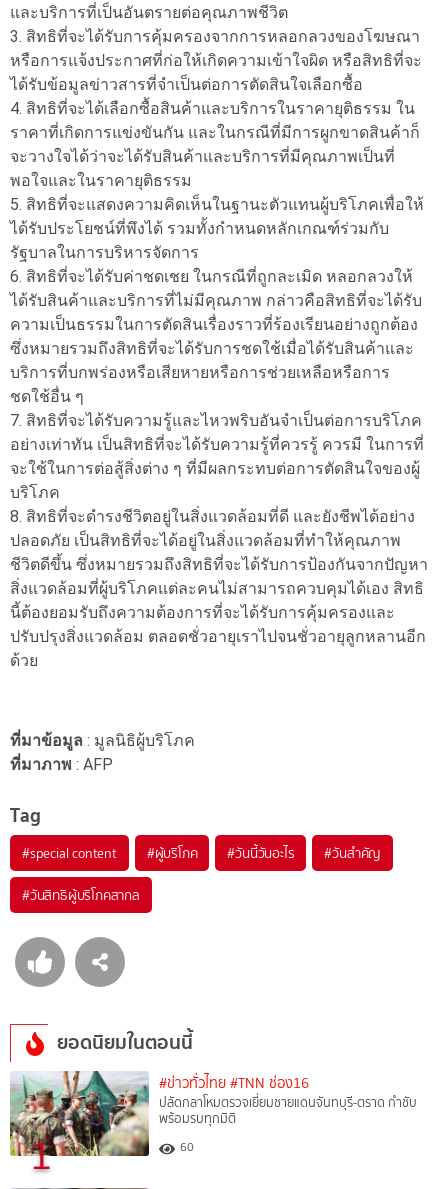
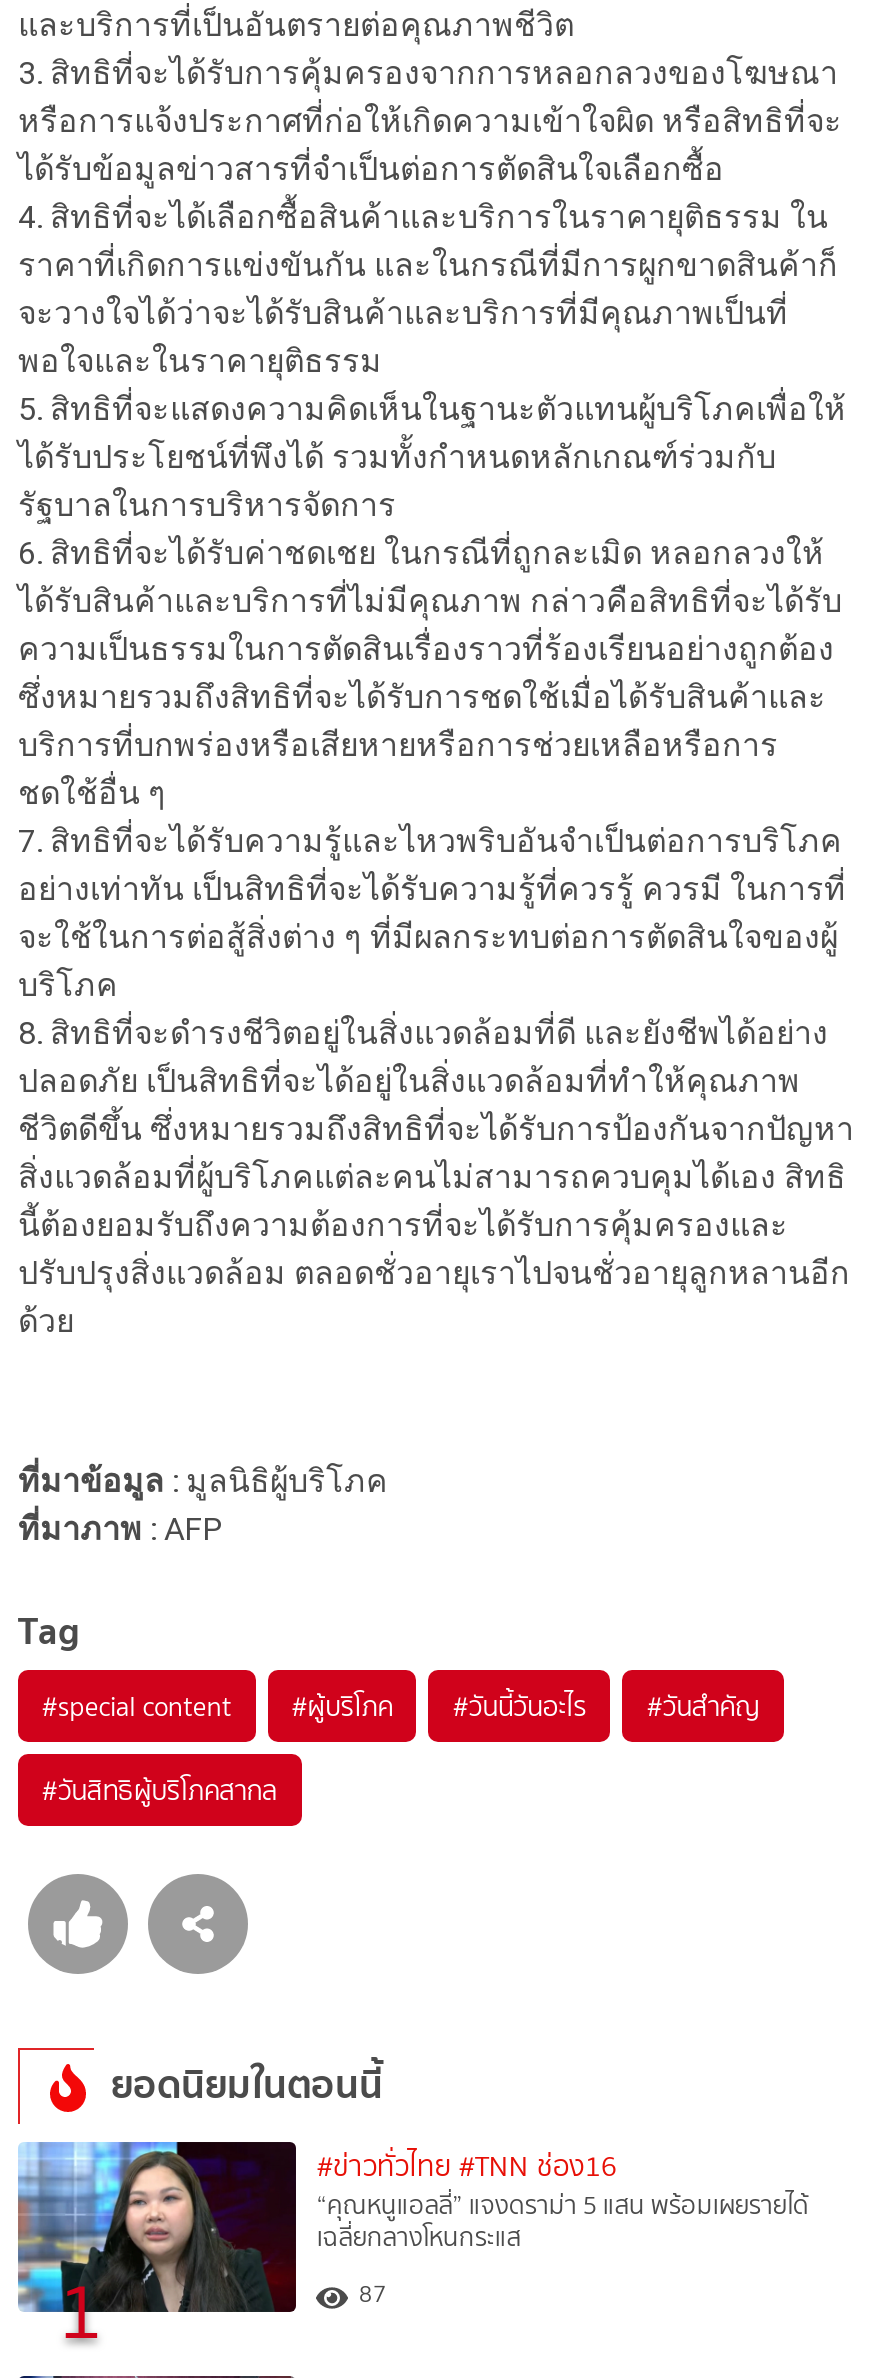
- [image]
- ปลัดกลาโหมตรวจเยี่ยมชายแดนจันทบุรี-ตราด กำชับ
- พร้อมรบทุกมิติ
+ [image]
+ “คุณหนูแอลลี่” แจงดราม่า 5 แสน พร้อมเผยรายได้
+ เฉลี่ยกลางโหนกระแส

- 60
+ 87
